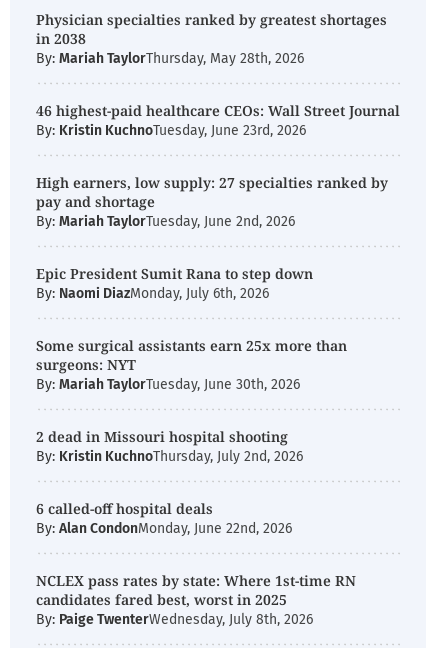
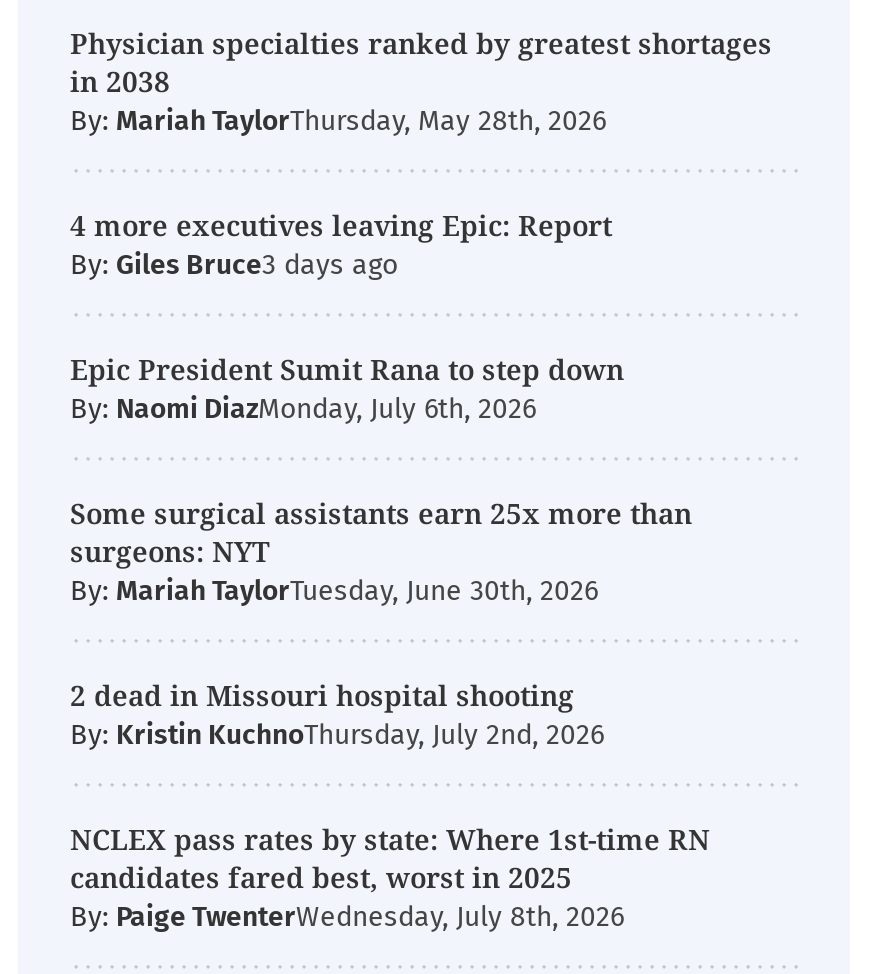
- 46 highest-paid healthcare CEOs: Wall Street Journal
- By: Kristin KuchnoTuesday, June 23rd, 2026
- High earners, low supply: 27 specialties ranked by
- pay and shortage
- By: Mariah TaylorTuesday, June 2nd, 2026
+ 4 more executives leaving Epic: Report
+ By: Giles Bruce

- 6 called-off hospital deals
- By: Alan CondonMonday, June 22nd, 2026
